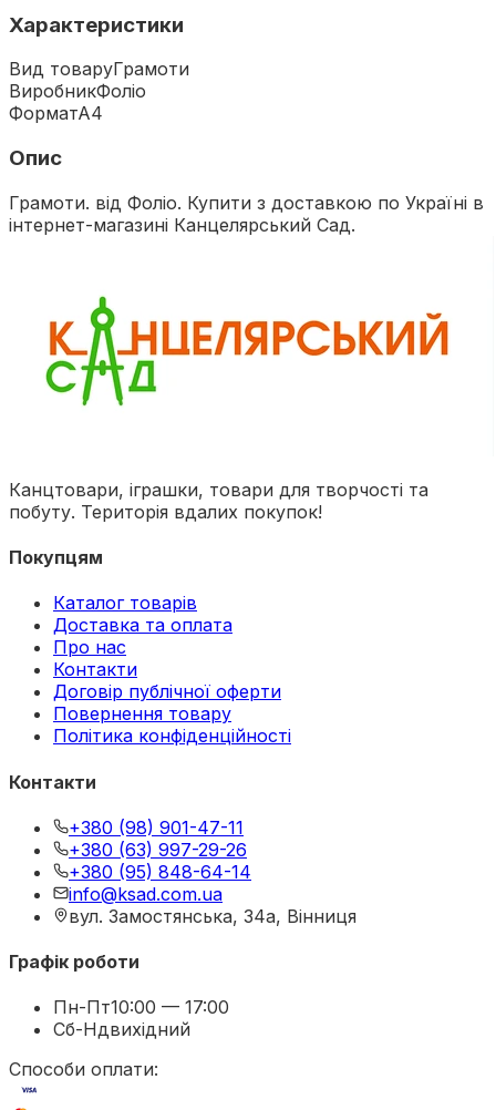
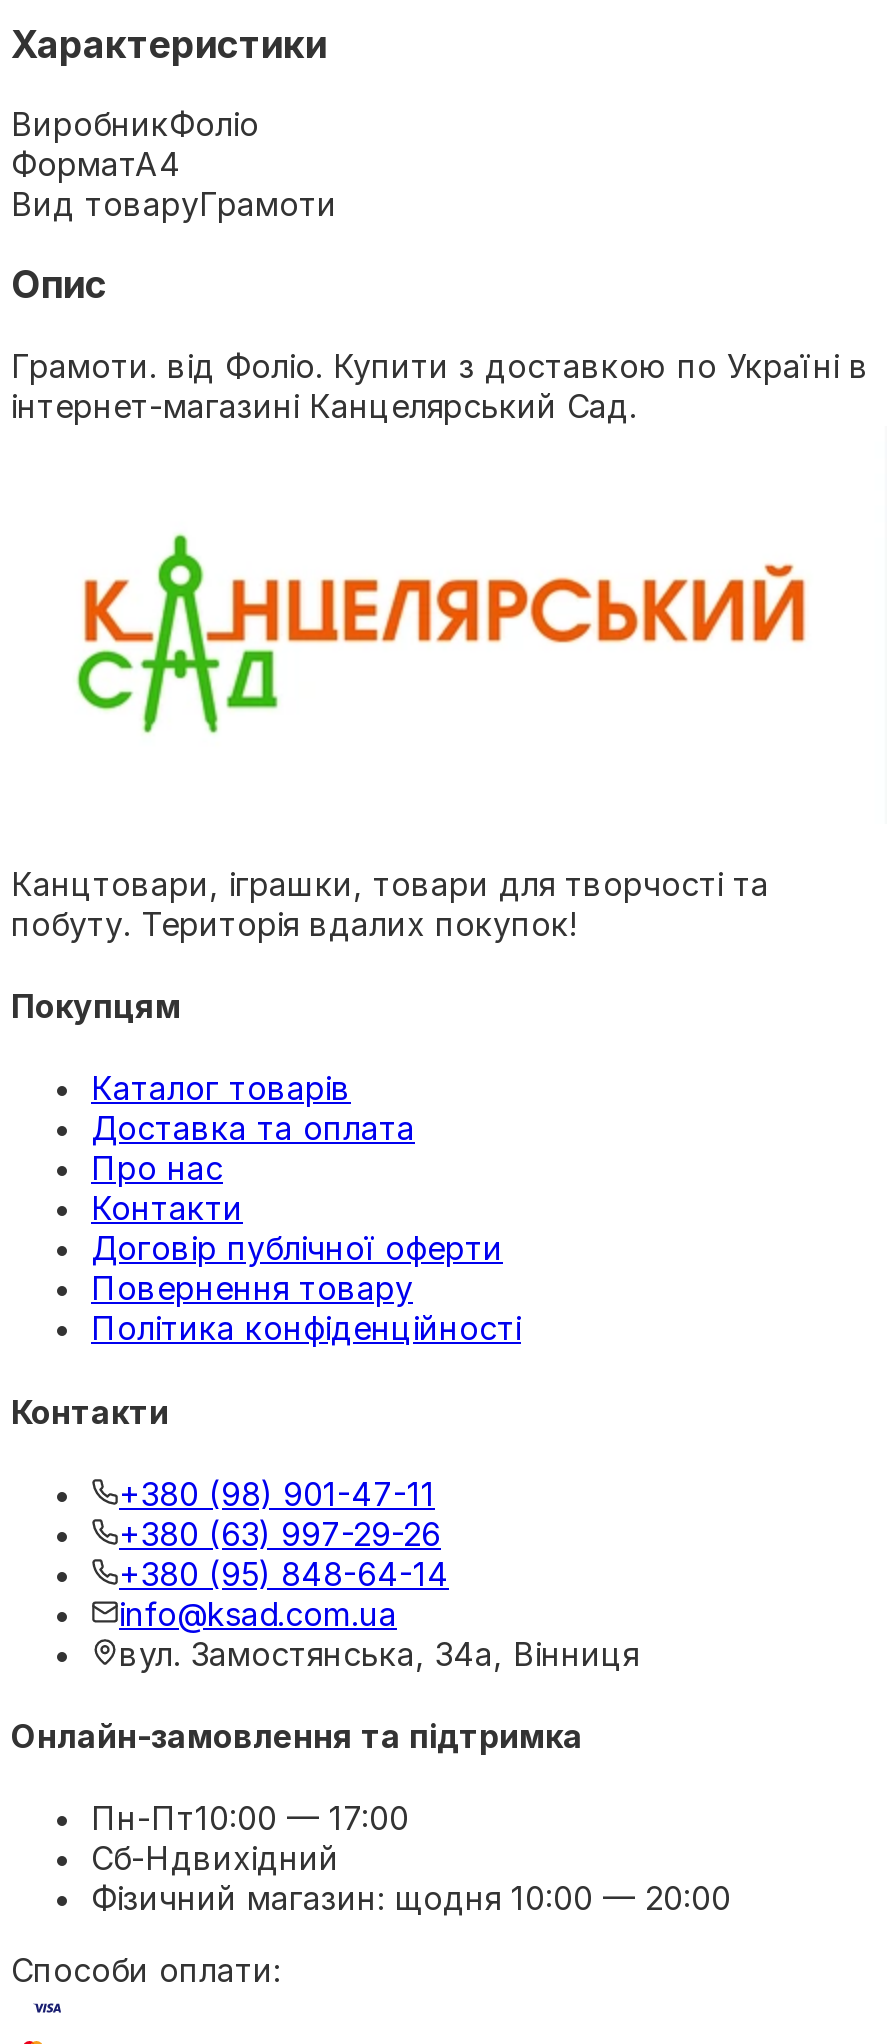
moved down: Вид товаруГрамоти

moved up: ВиробникФоліо | ФорматА4

- Графік роботи
+ Онлайн-замовлення та підтримка

+ Фізичний магазин: щодня 10:00 — 20:00
